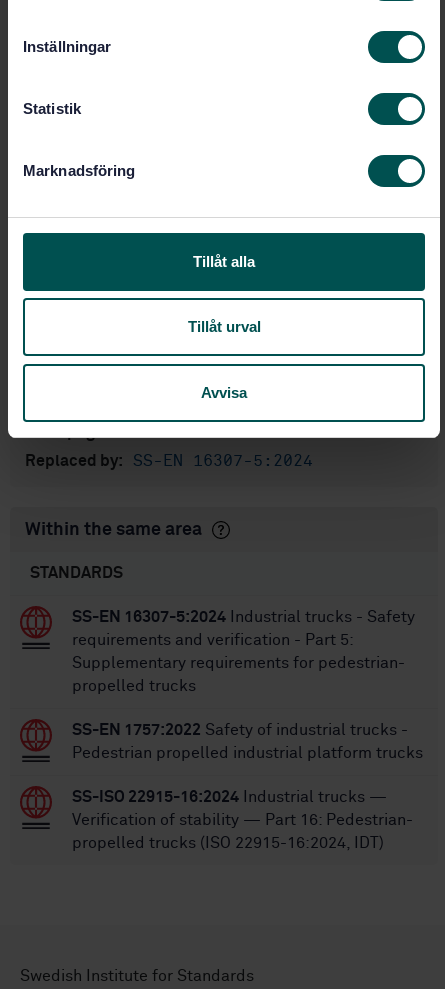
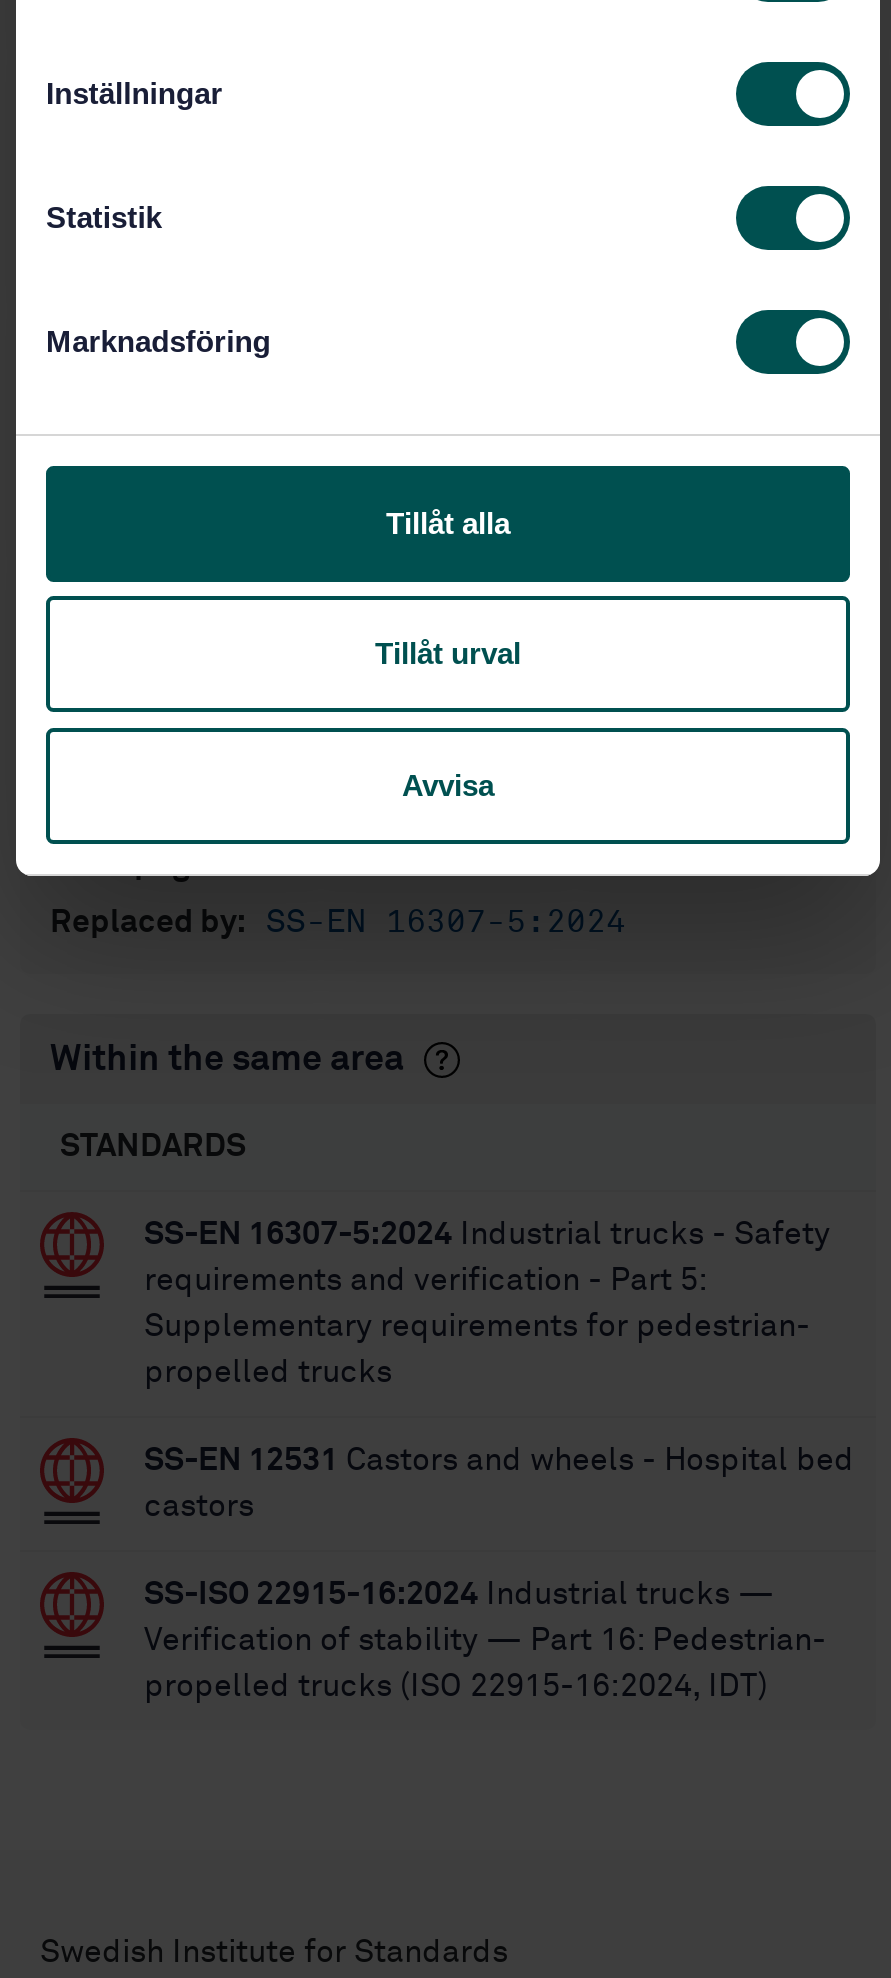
- SS-EN 1757:2022 Safety of industrial trucks -
- Pedestrian propelled industrial platform trucks
+ SS-EN 12531 Castors and wheels - Hospital bed
+ castors
